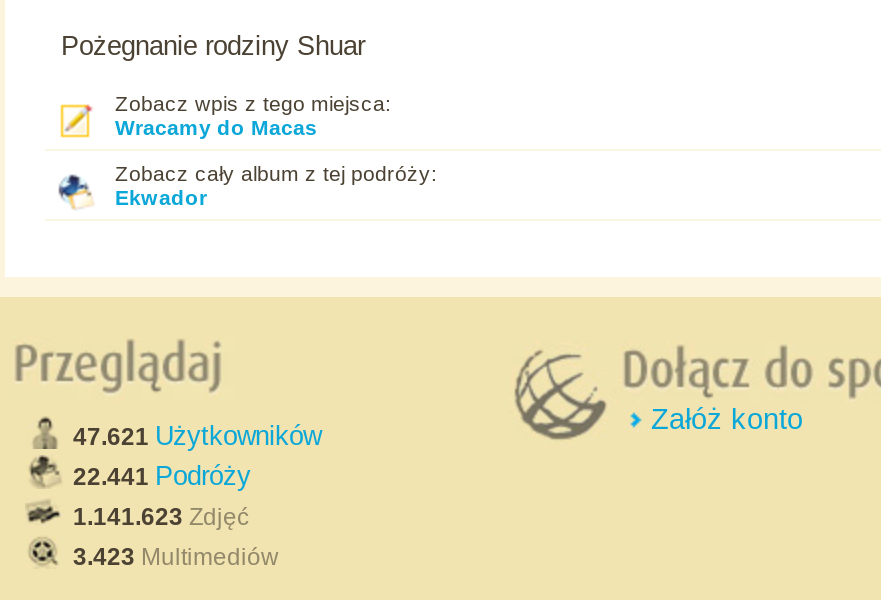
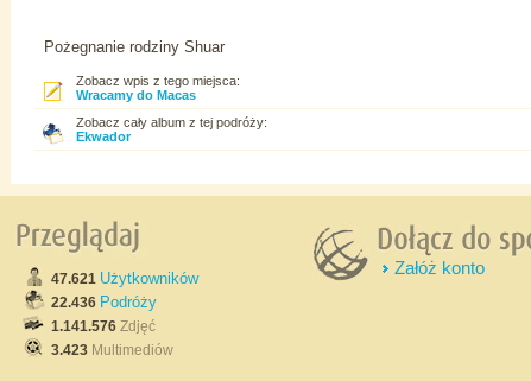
- 22.441 Podróży
+ 22.436 Podróży

- 1.141.623 Zdjęć
+ 1.141.576 Zdjęć
